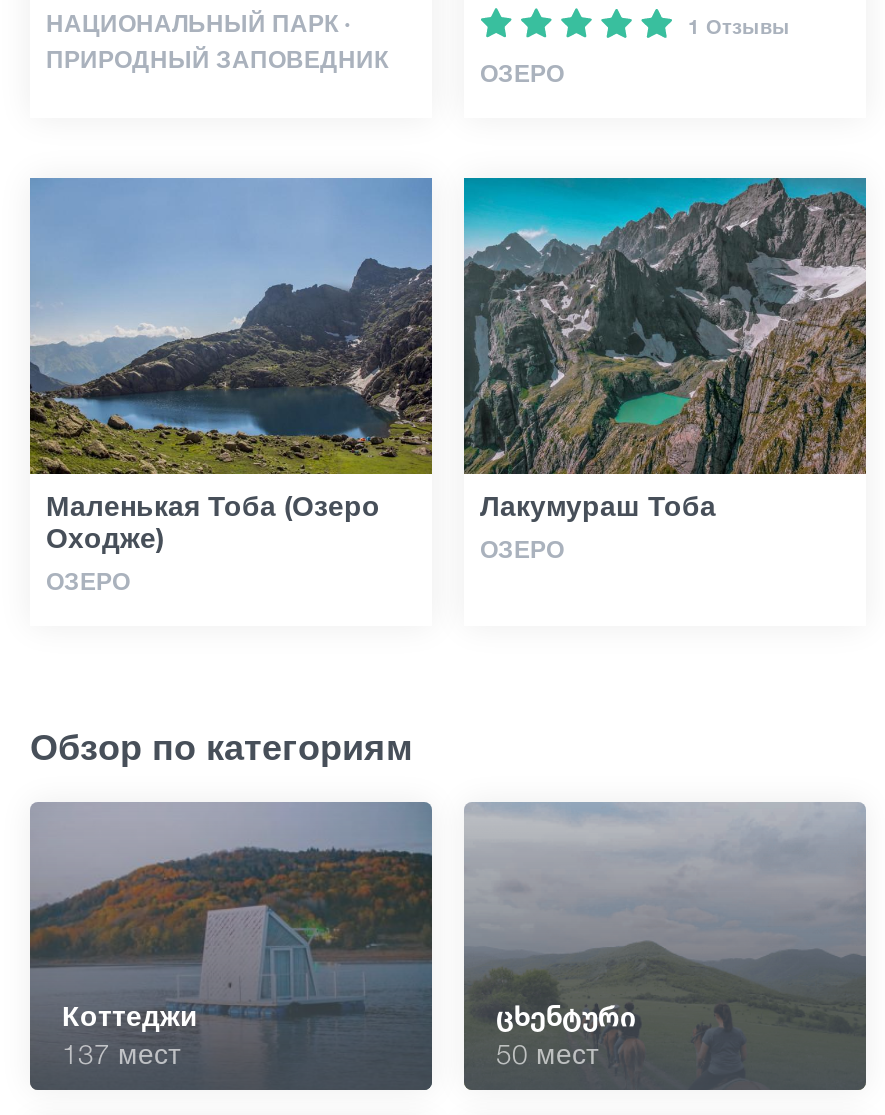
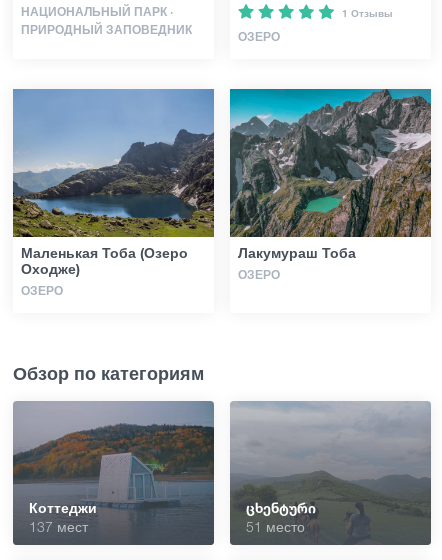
- 50 мест
+ 51 место
